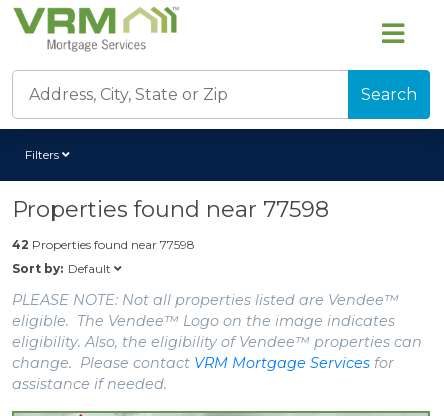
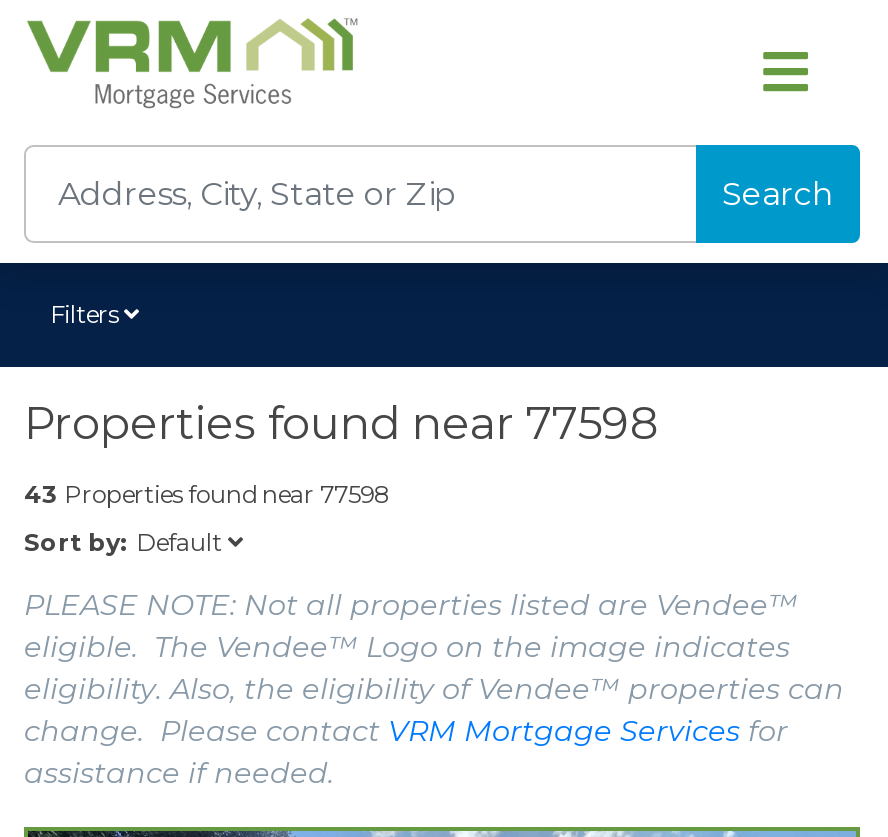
- 42 Properties found near 77598
+ 43 Properties found near 77598
